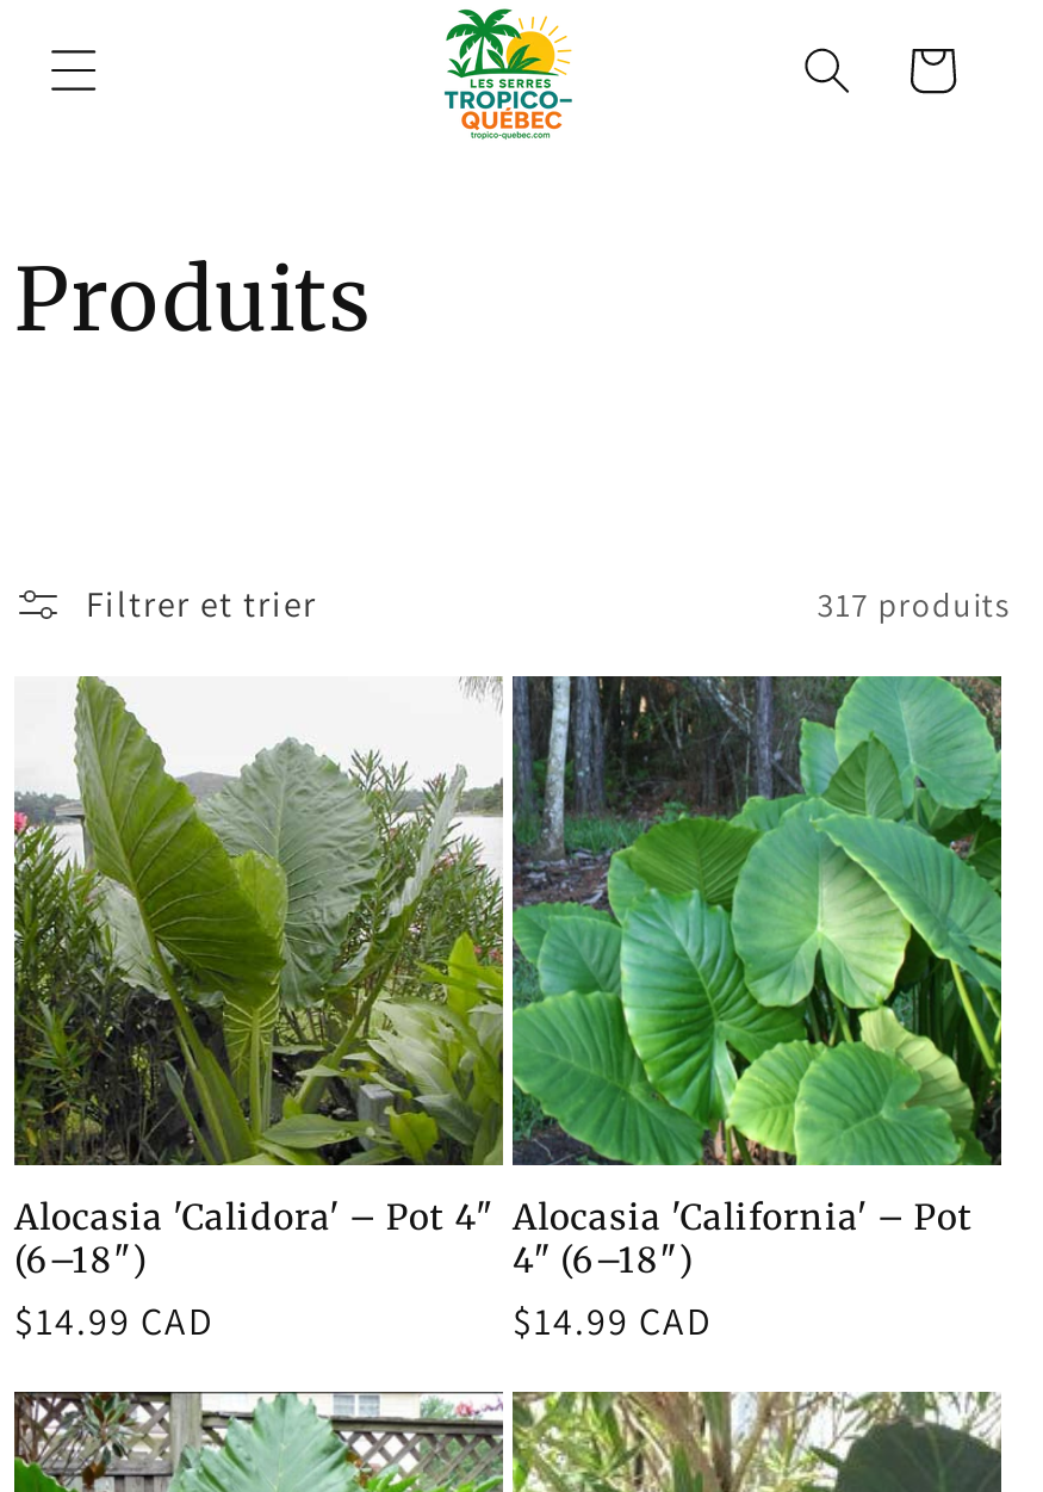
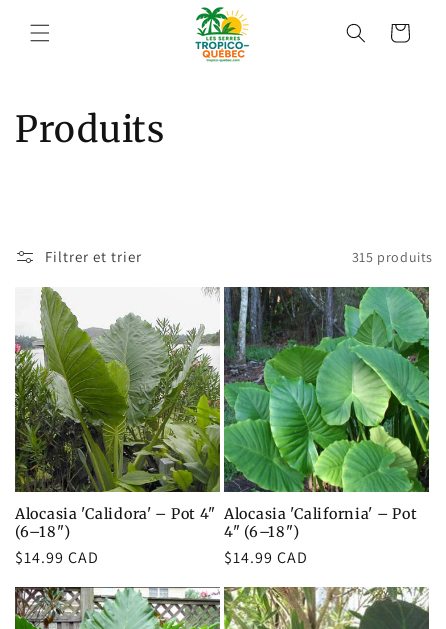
- 317 produits
+ 315 produits
